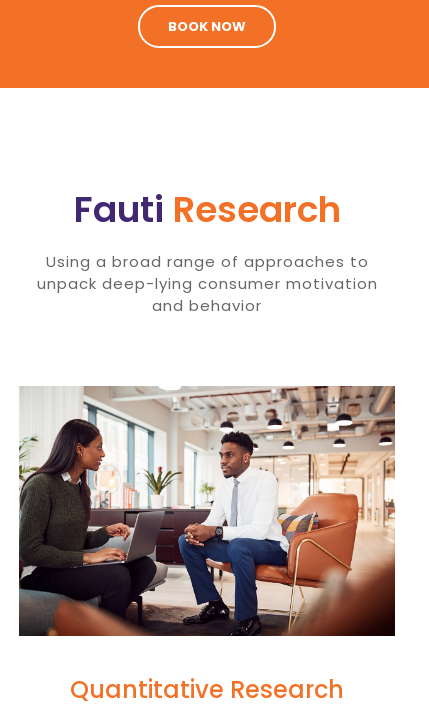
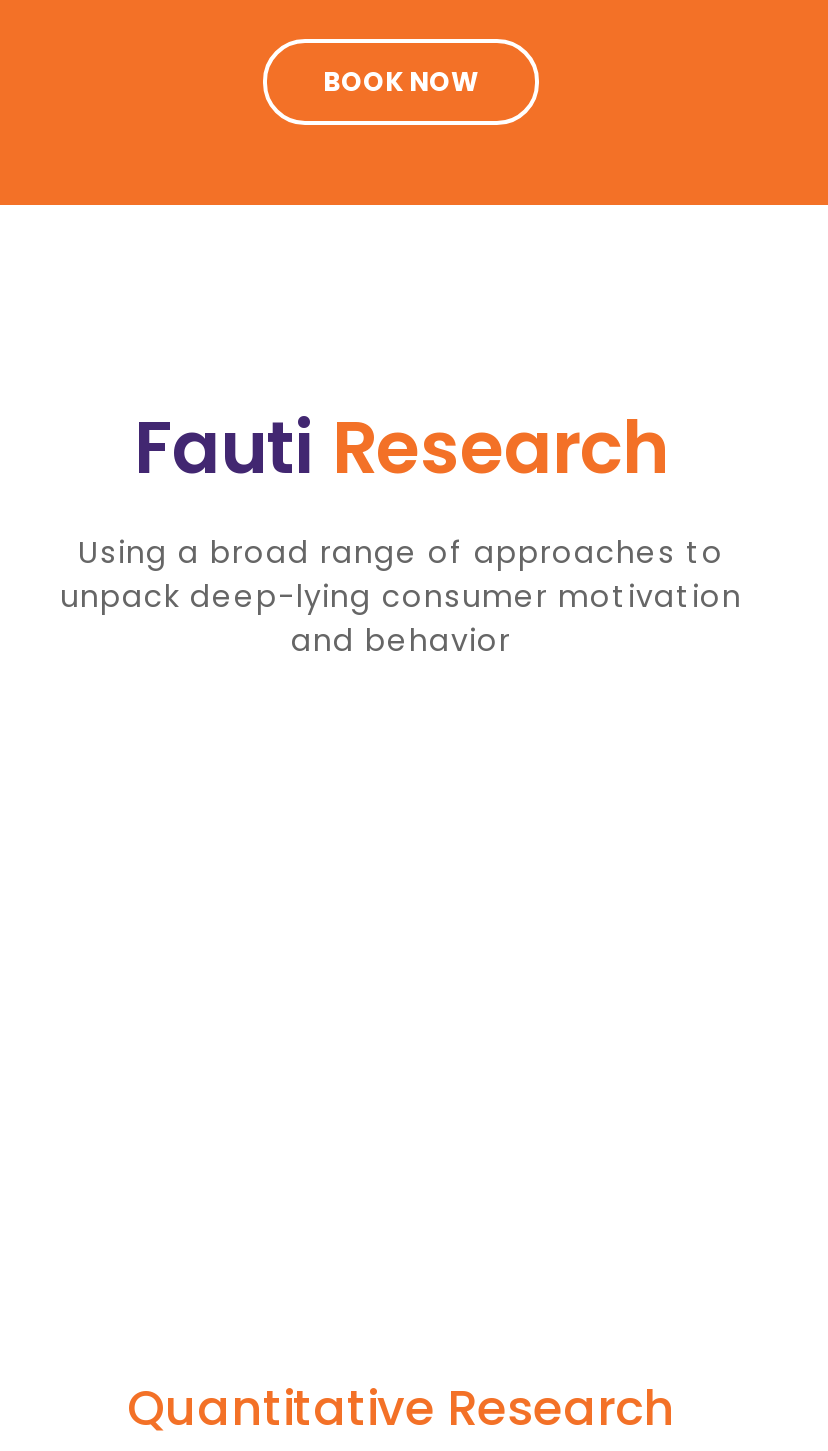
- [image]
